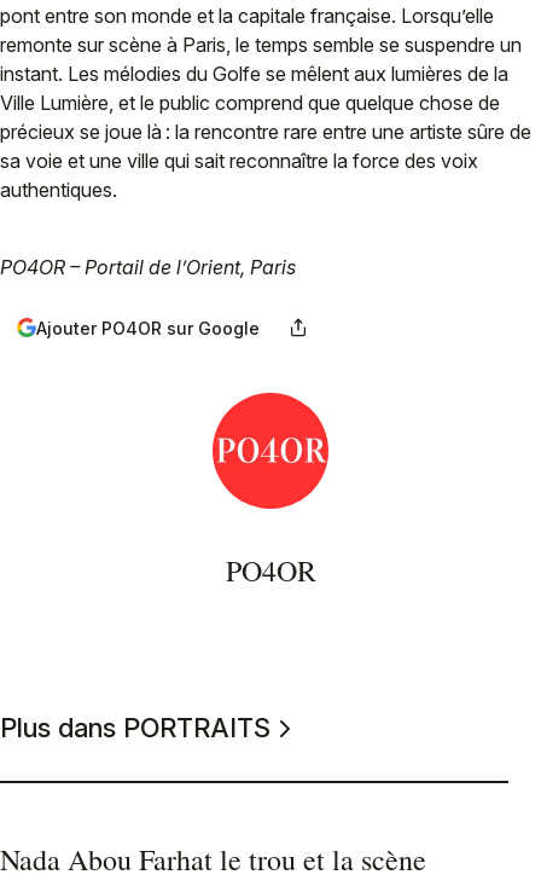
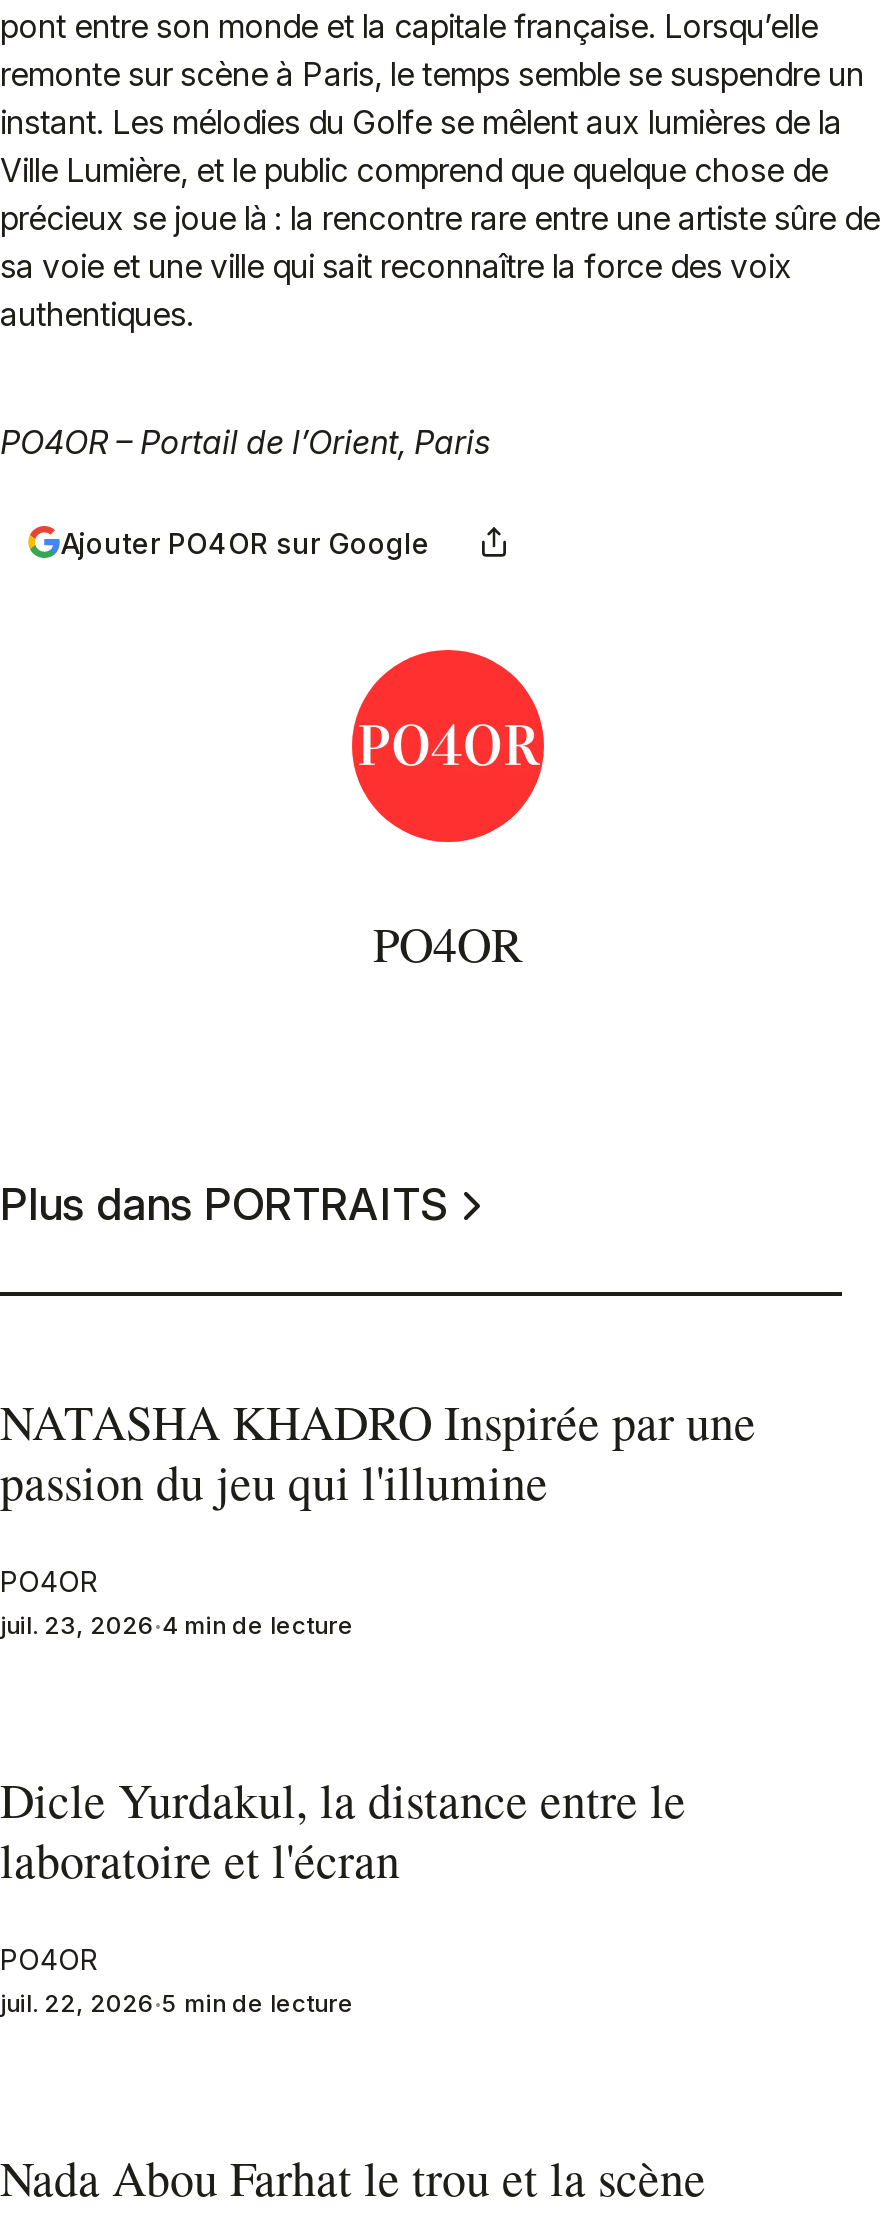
+ NATASHA KHADRO Inspirée par une
+ passion du jeu qui l'illumine
+ PO4OR
+ juil. 23, 2026 4 min de lecture
+ Dicle Yurdakul, la distance entre le
+ laboratoire et l'écran
+ PO4OR
+ juil. 22, 2026 5 min de lecture
